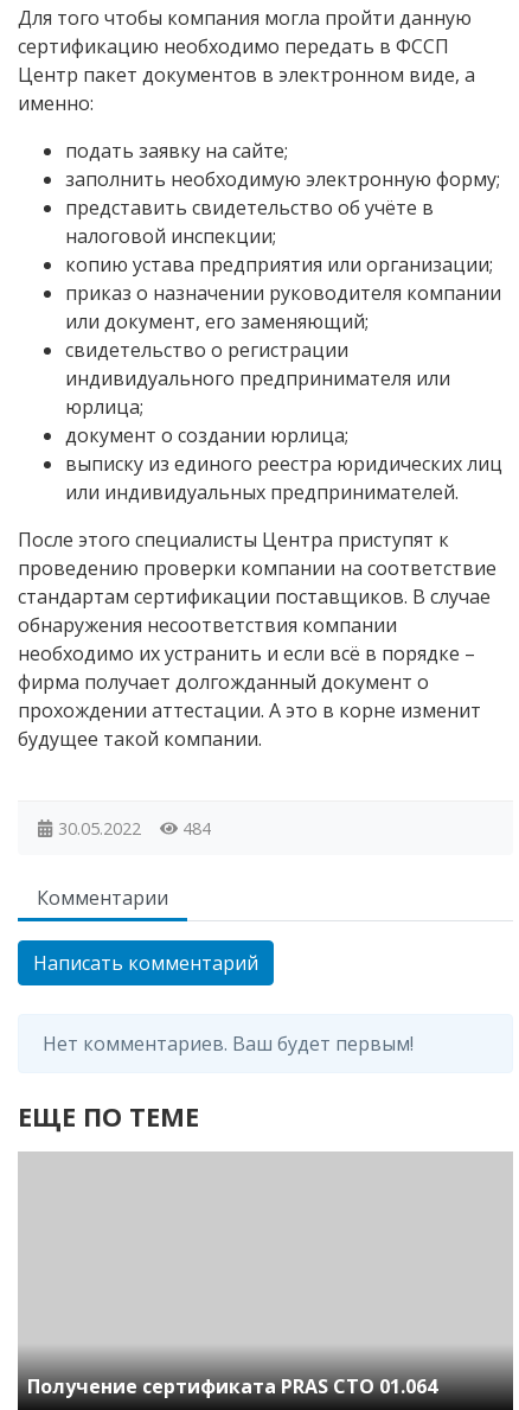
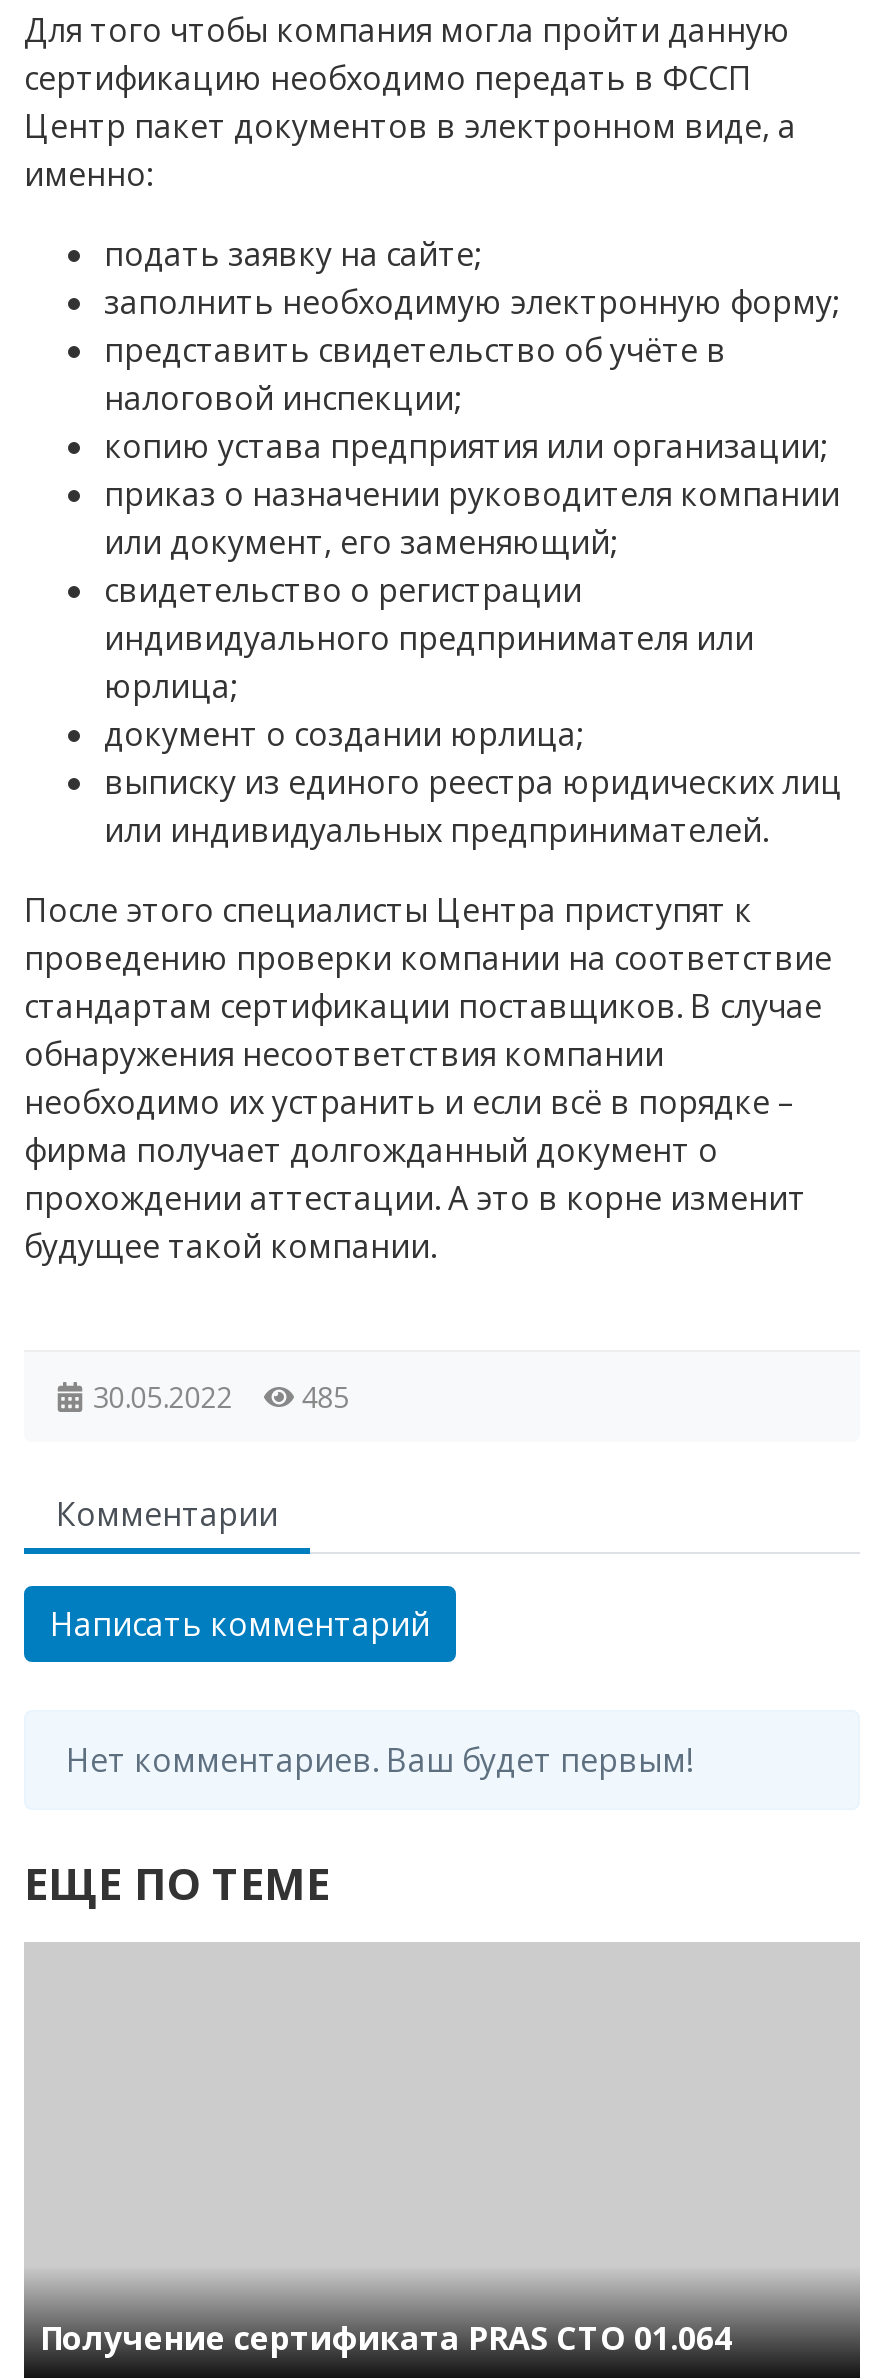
- 30.05.2022 484
+ 30.05.2022 485
